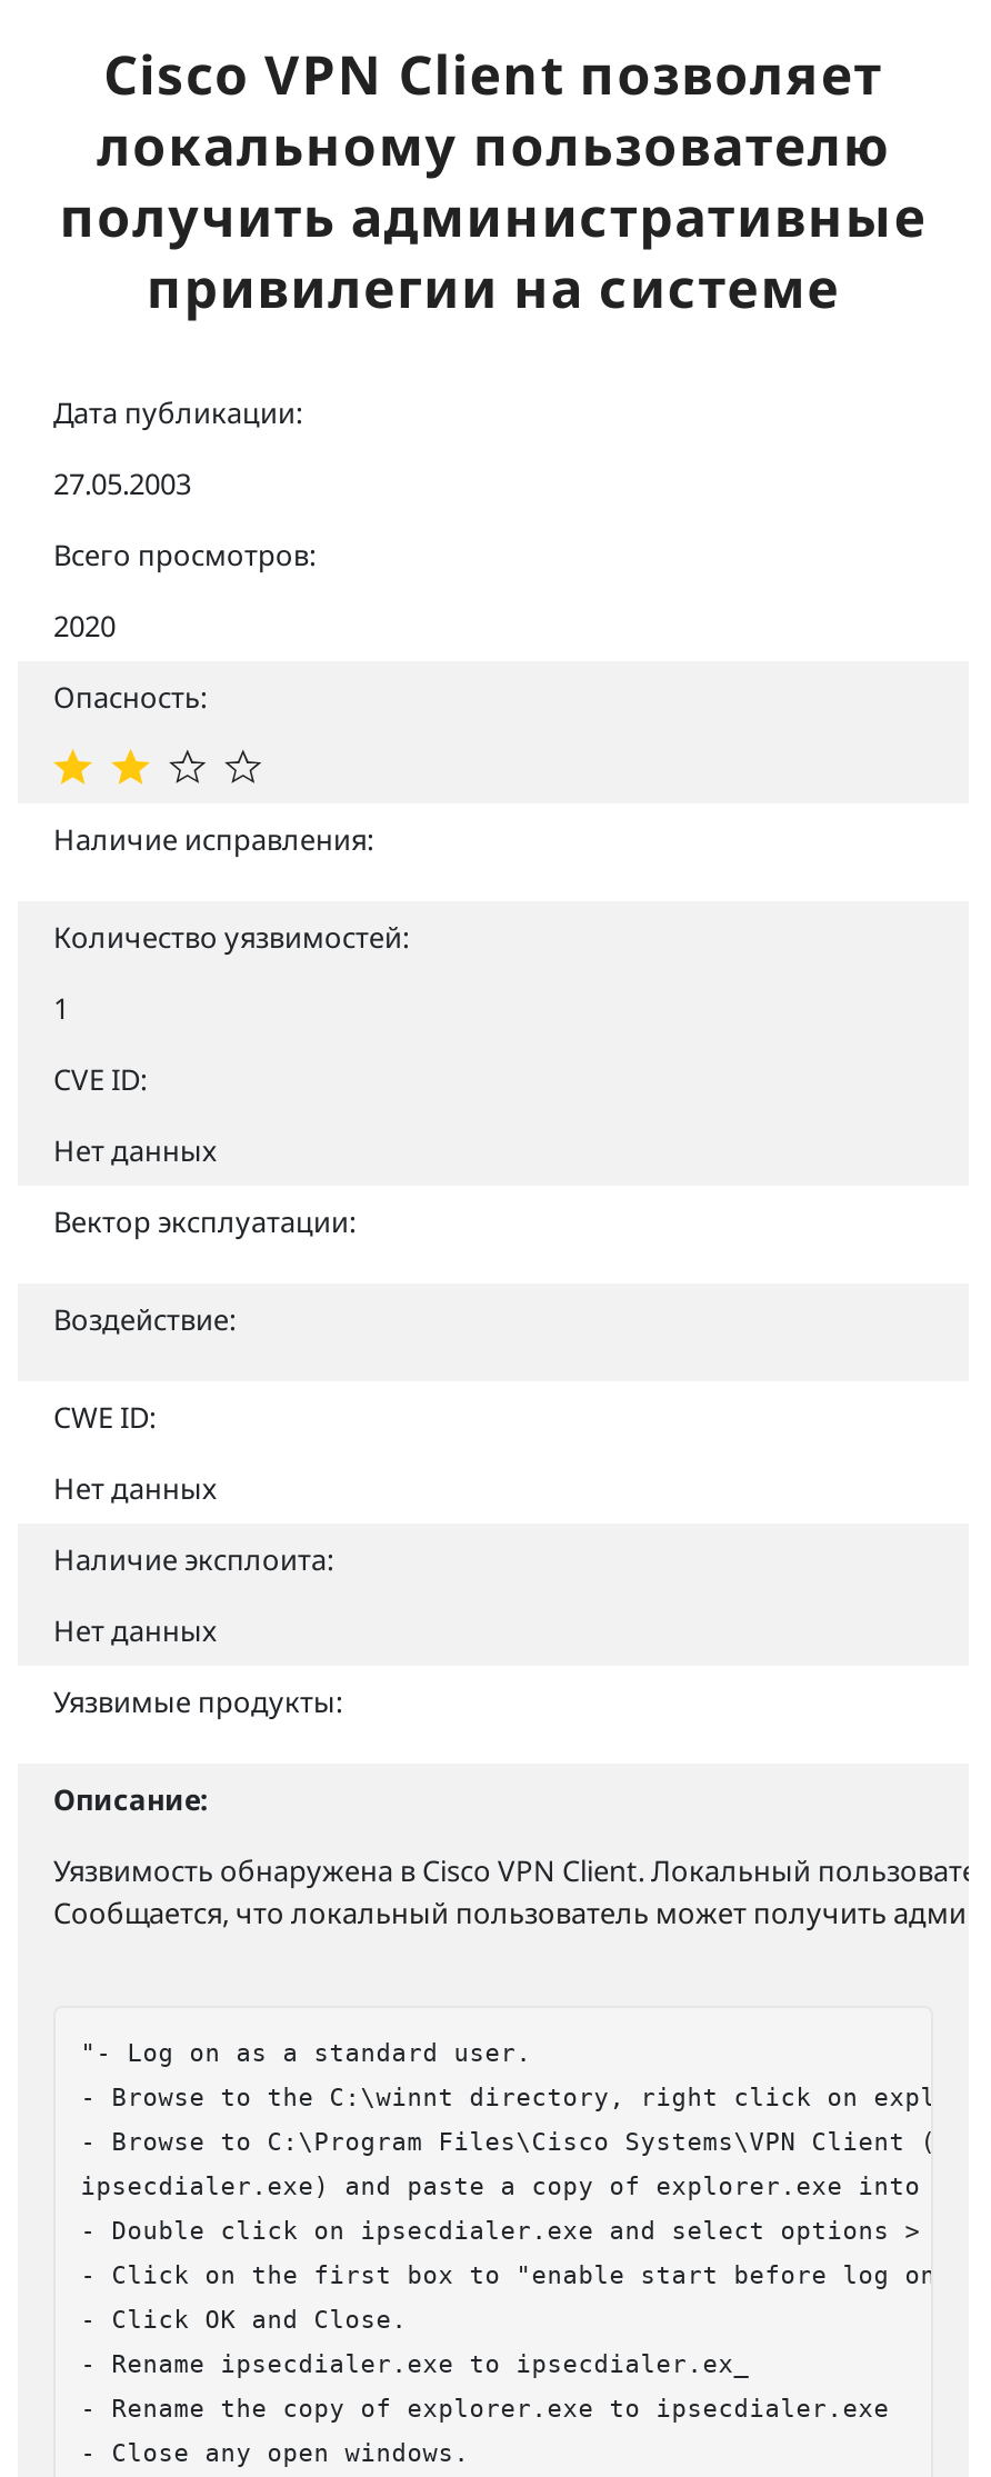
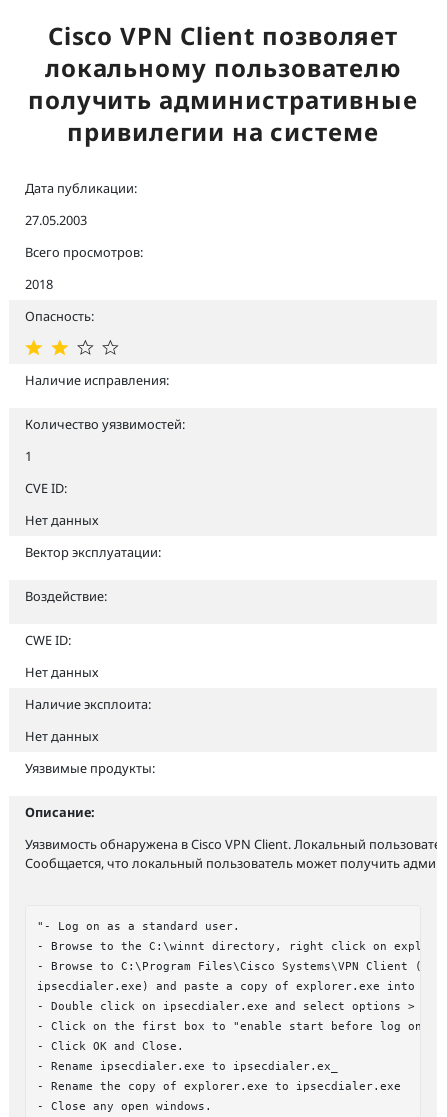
- 2020
+ 2018
